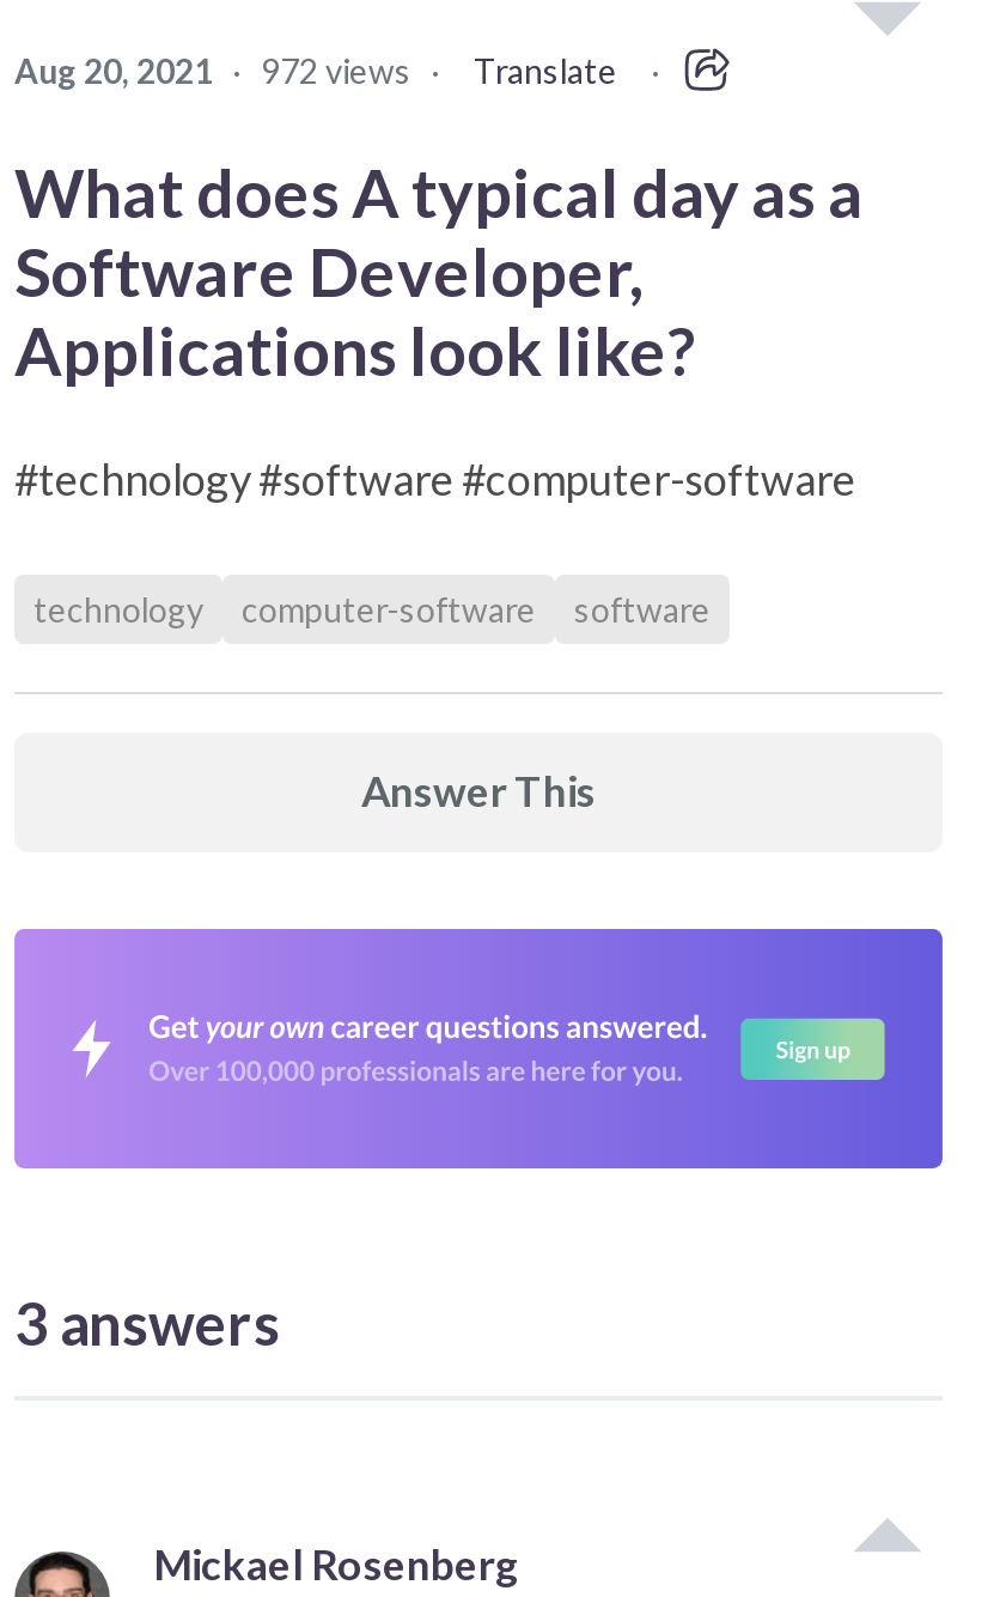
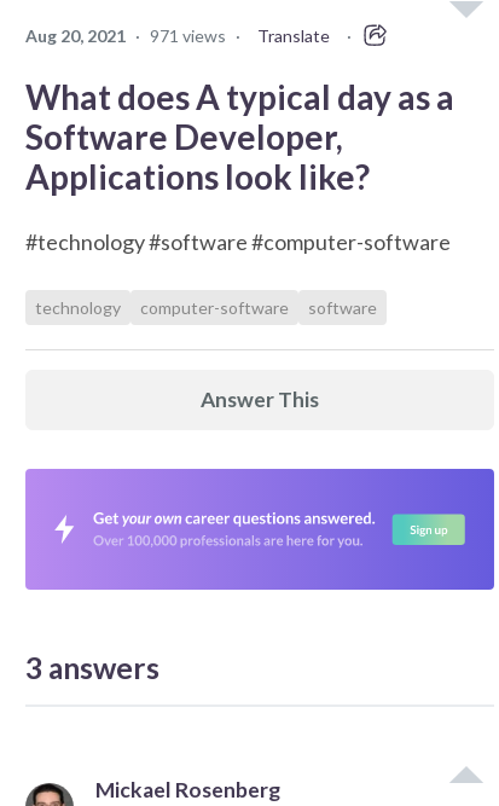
- Aug 20, 2021 · 972 views ·
+ Aug 20, 2021 · 971 views ·
